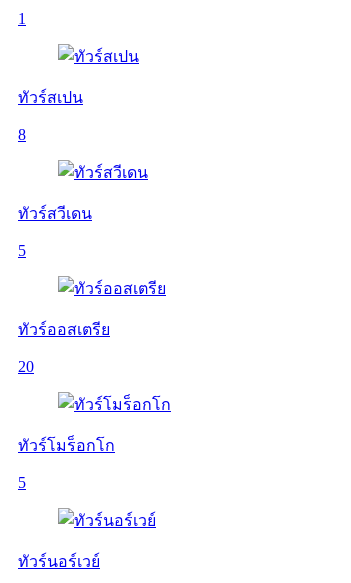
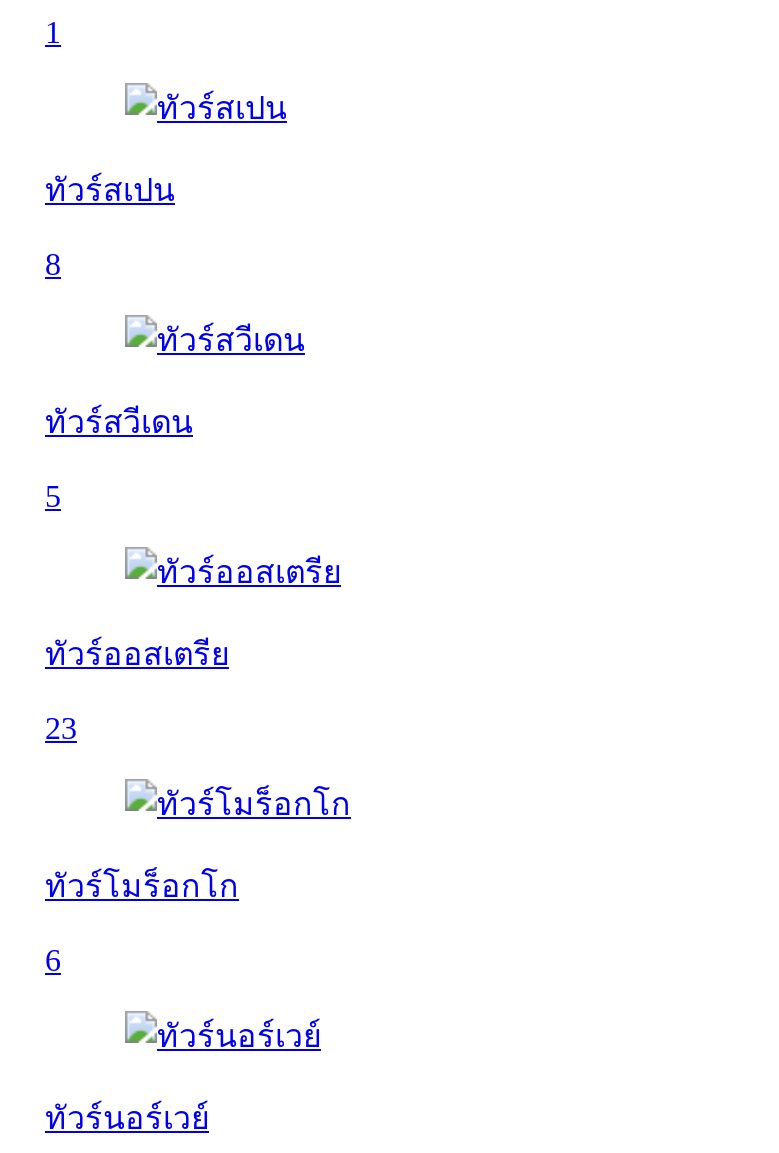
- 20
+ 23

- 5
+ 6
